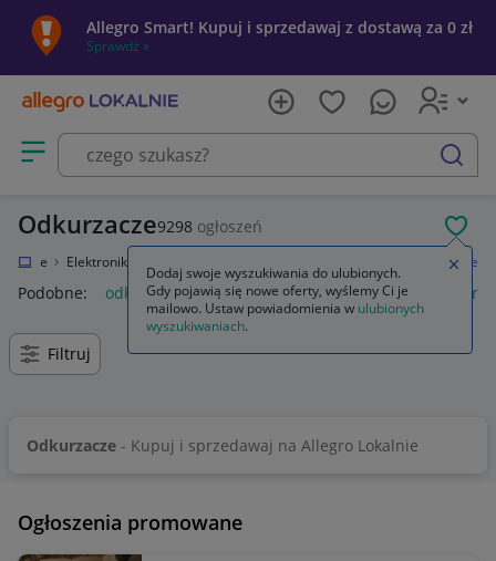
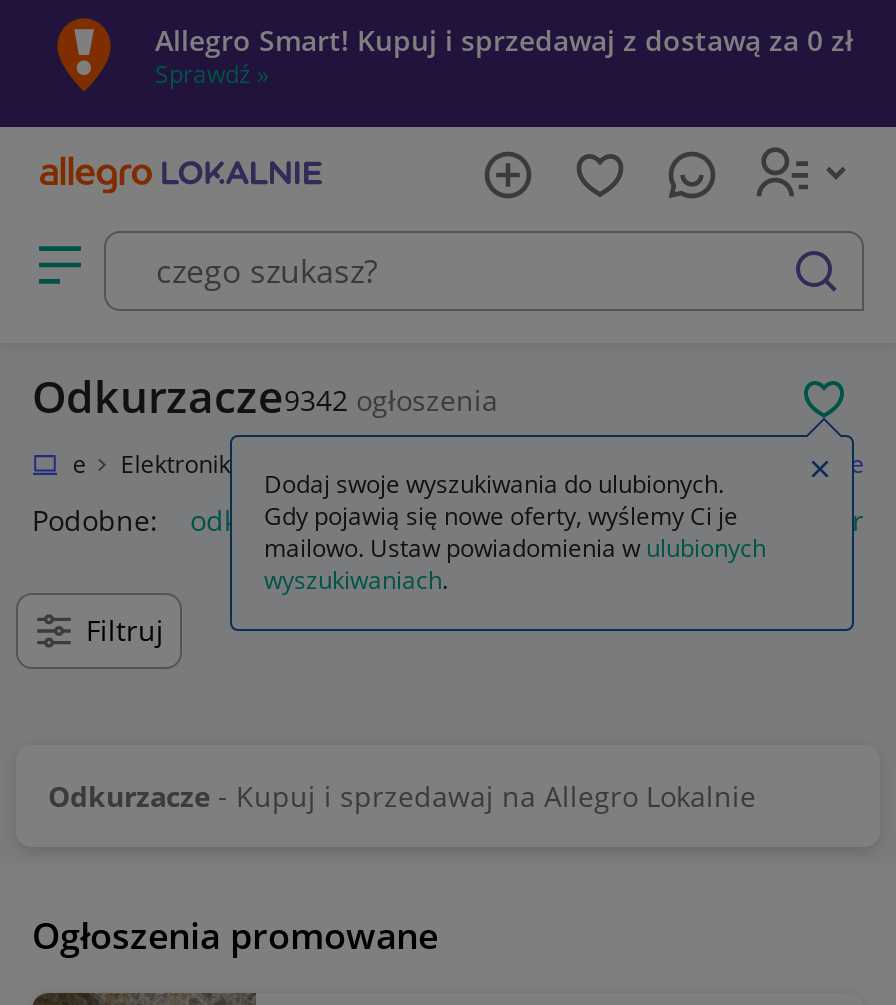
- Odkurzacze9298 ogłoszeń
+ Odkurzacze9342 ogłoszenia
